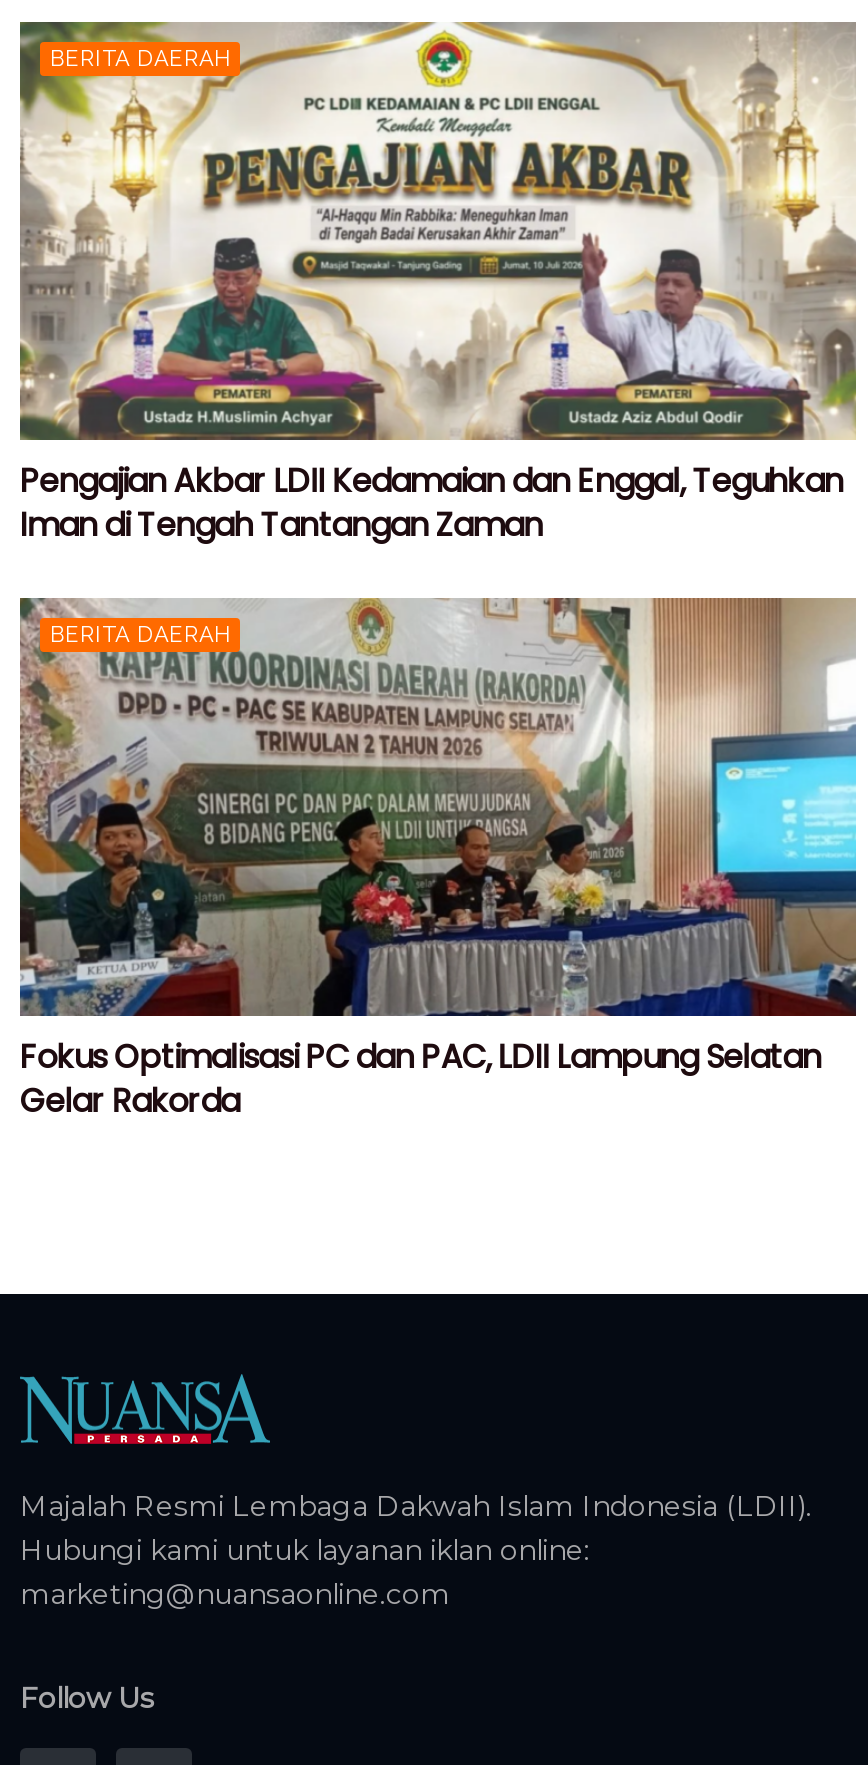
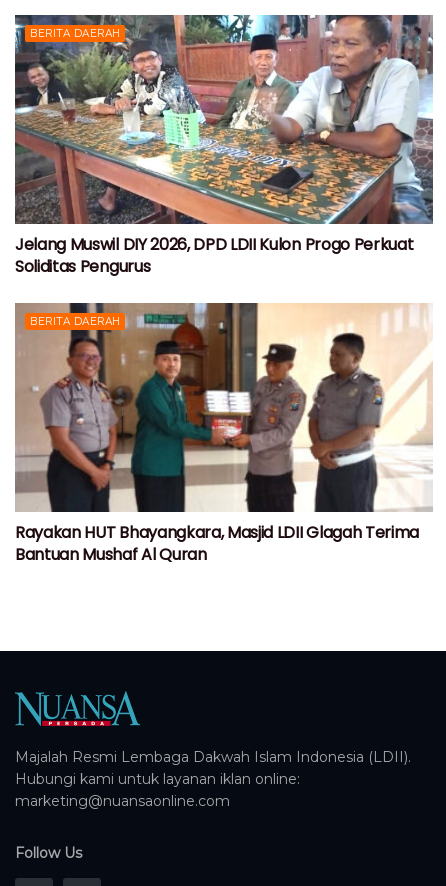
- [image]
- Pengajian Akbar LDII Kedamaian dan Enggal, Teguhkan
- Iman di Tengah Tantangan Zaman
+ [image]
+ Jelang Muswil DIY 2026, DPD LDII Kulon Progo Perkuat
+ Soliditas Pengurus

- [image]
- Fokus Optimalisasi PC dan PAC, LDII Lampung Selatan
- Gelar Rakorda
+ [image]
+ Rayakan HUT Bhayangkara, Masjid LDII Glagah Terima
+ Bantuan Mushaf Al Quran
